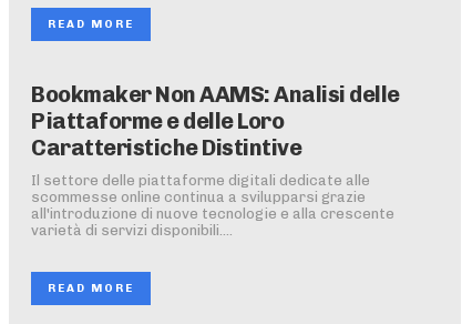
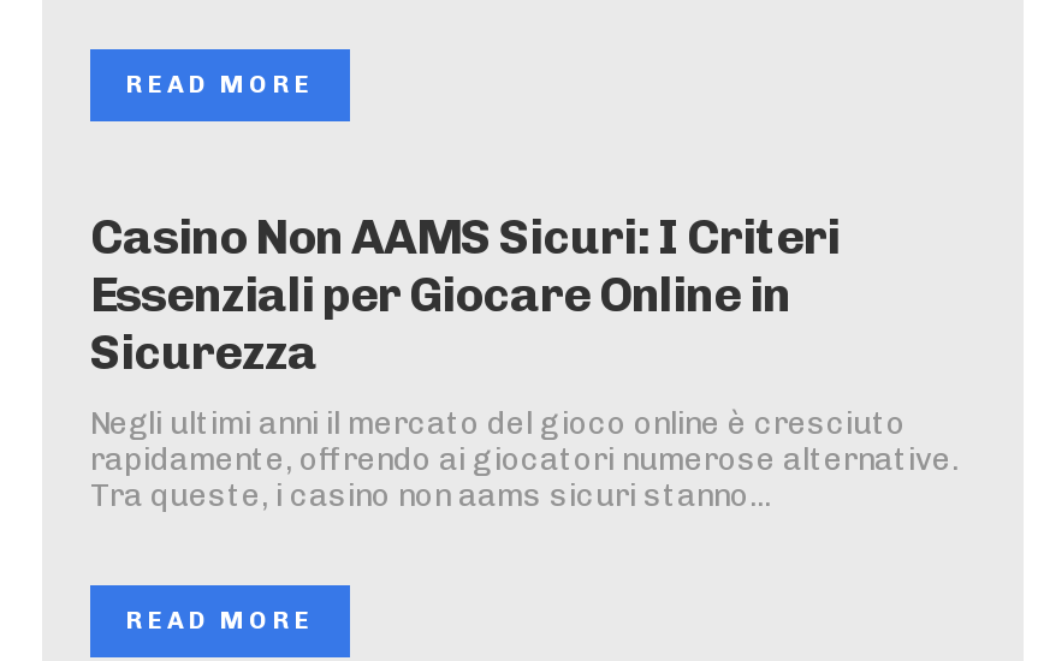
- Bookmaker Non AAMS: Analisi delle
- Piattaforme e delle Loro
- Caratteristiche Distintive
- Il settore delle piattaforme digitali dedicate alle
- scommesse online continua a svilupparsi grazie
- all'introduzione di nuove tecnologie e alla crescente
- varietà di servizi disponibili....
+ Casino Non AAMS Sicuri: I Criteri
+ Essenziali per Giocare Online in
+ Sicurezza
+ Negli ultimi anni il mercato del gioco online è cresciuto
+ rapidamente, offrendo ai giocatori numerose alternative.
+ Tra queste, i casino non aams sicuri stanno...
